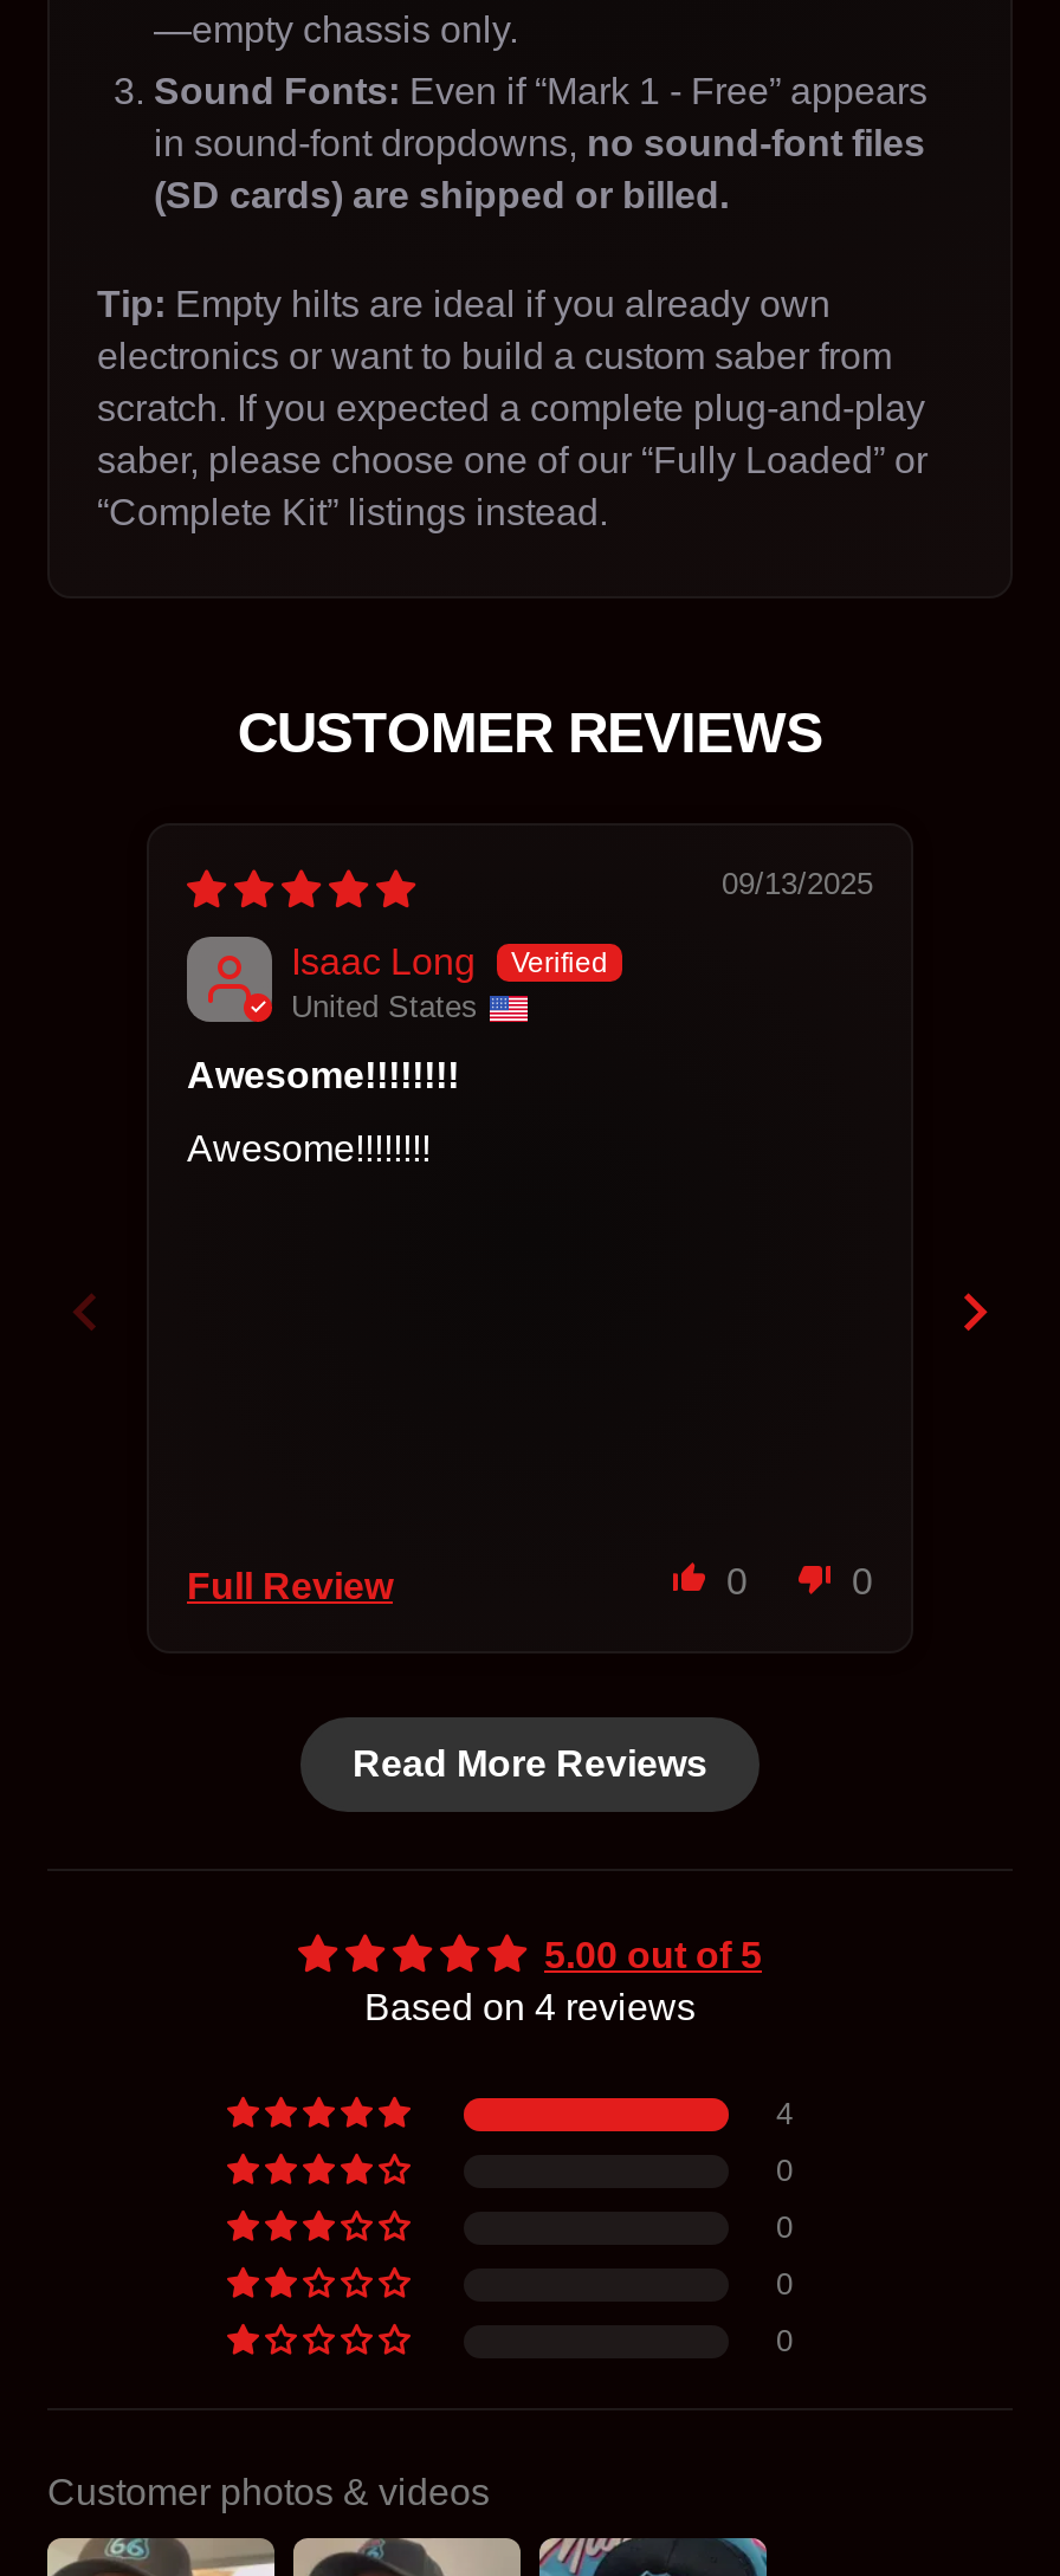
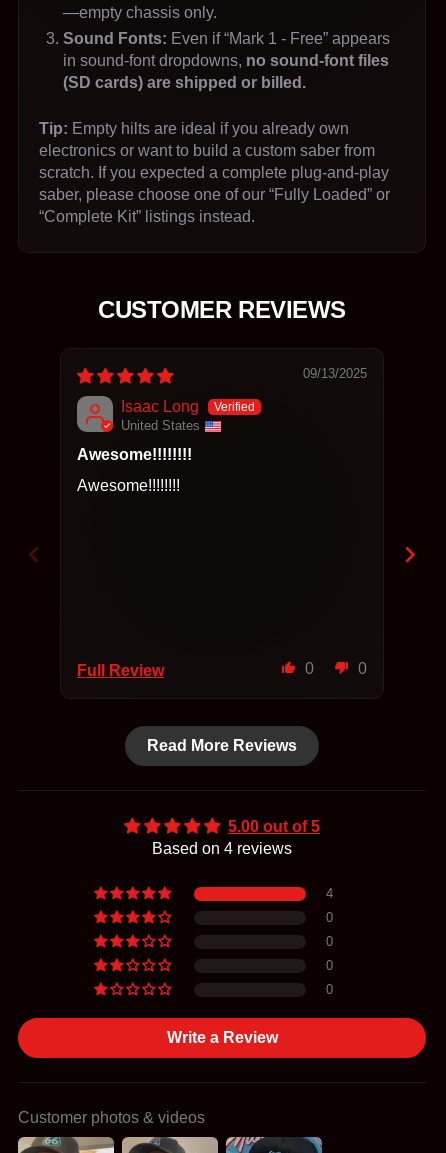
+ Write a Review
